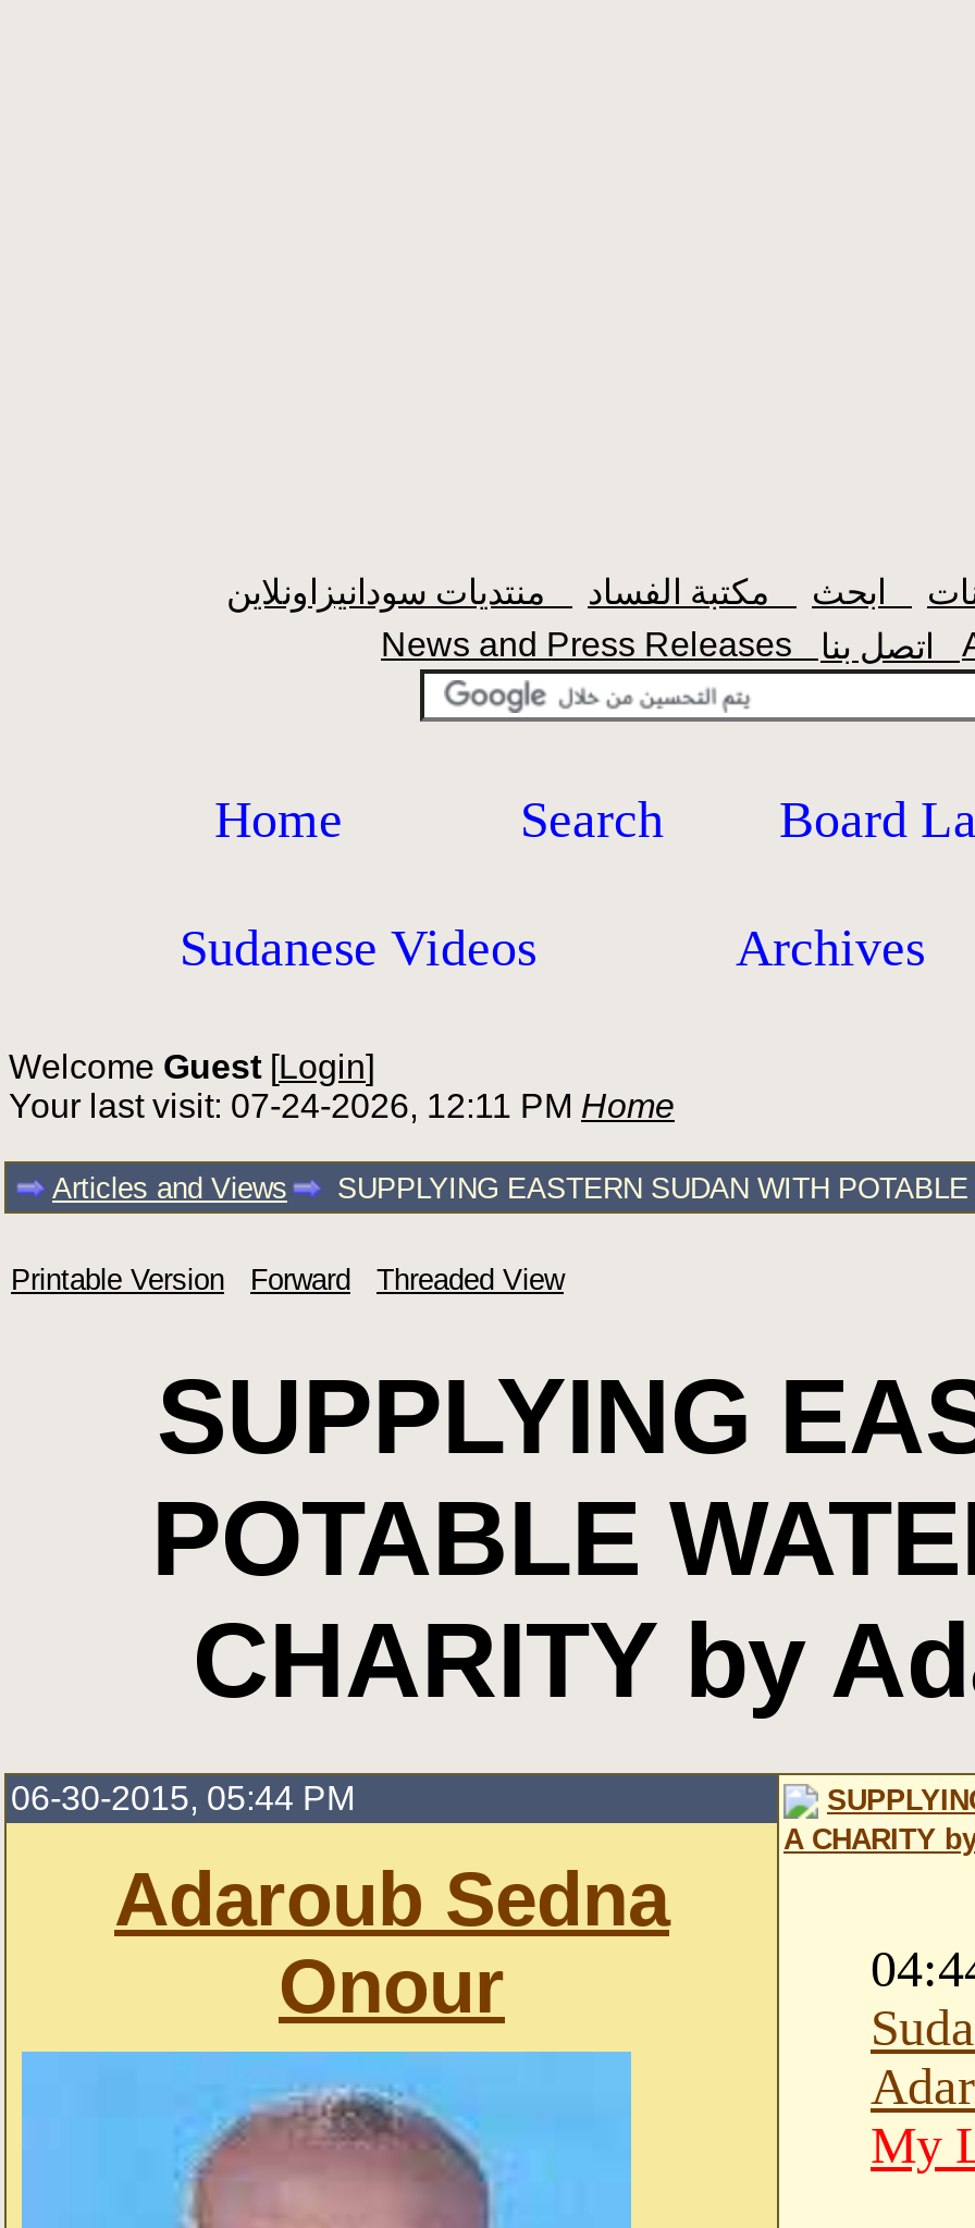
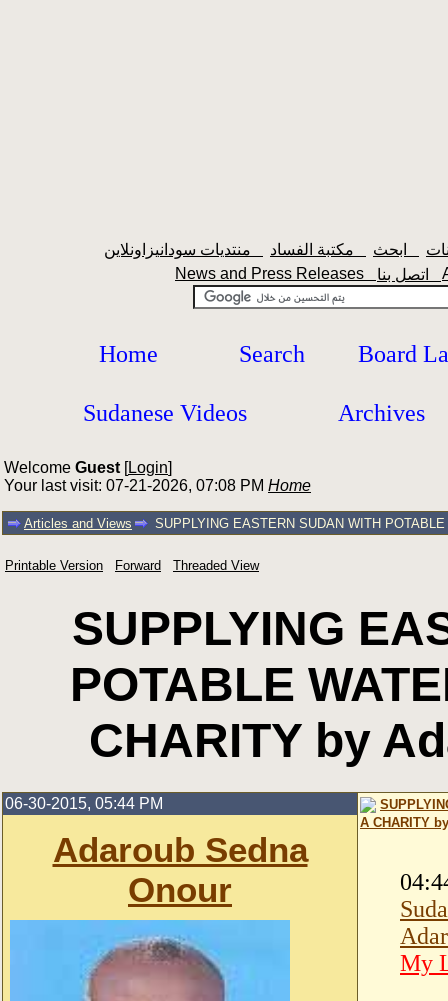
- Your last visit: 07-24-2026, 12:11 PM Home
+ Your last visit: 07-21-2026, 07:08 PM Home
